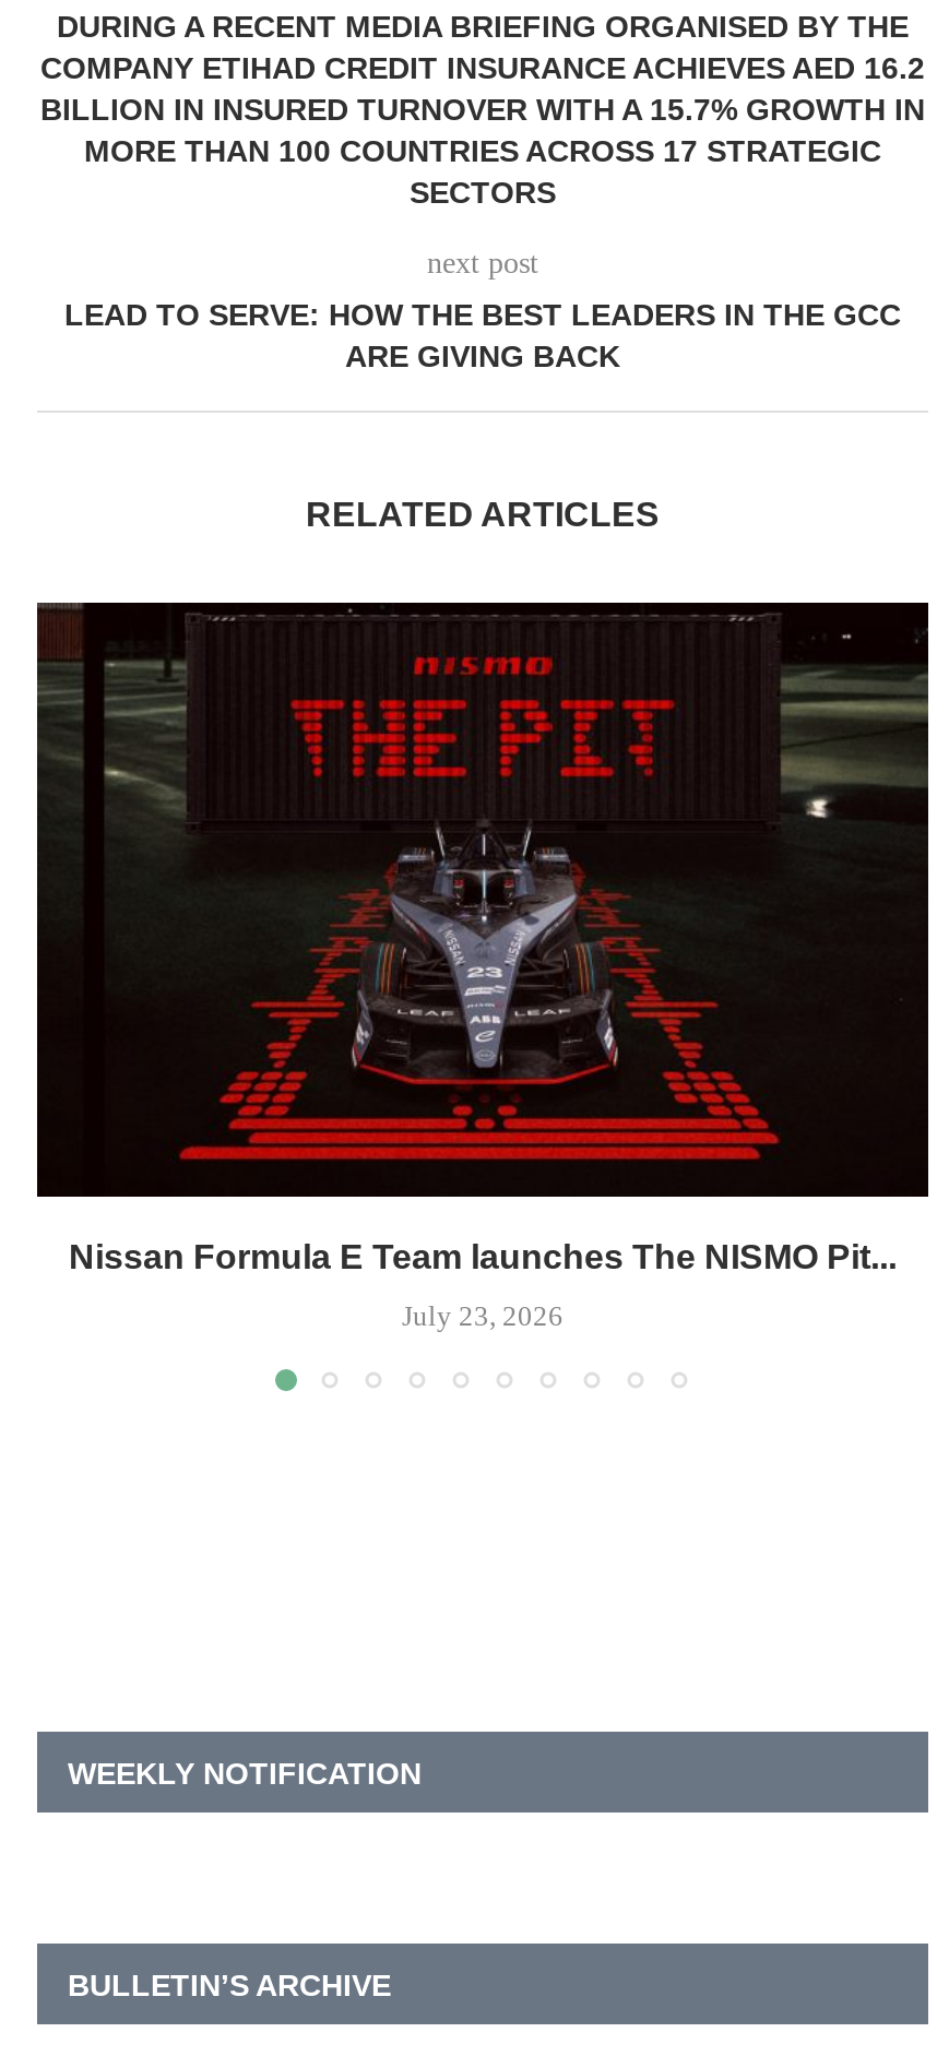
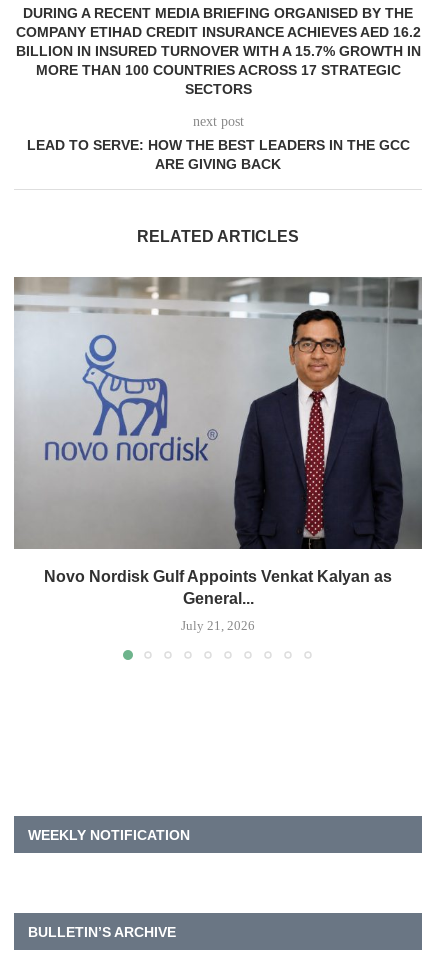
- [image]
- Nissan Formula E Team launches The NISMO Pit...
+ [image]
+ Novo Nordisk Gulf Appoints Venkat Kalyan as
+ General...

- July 23, 2026
+ July 21, 2026
